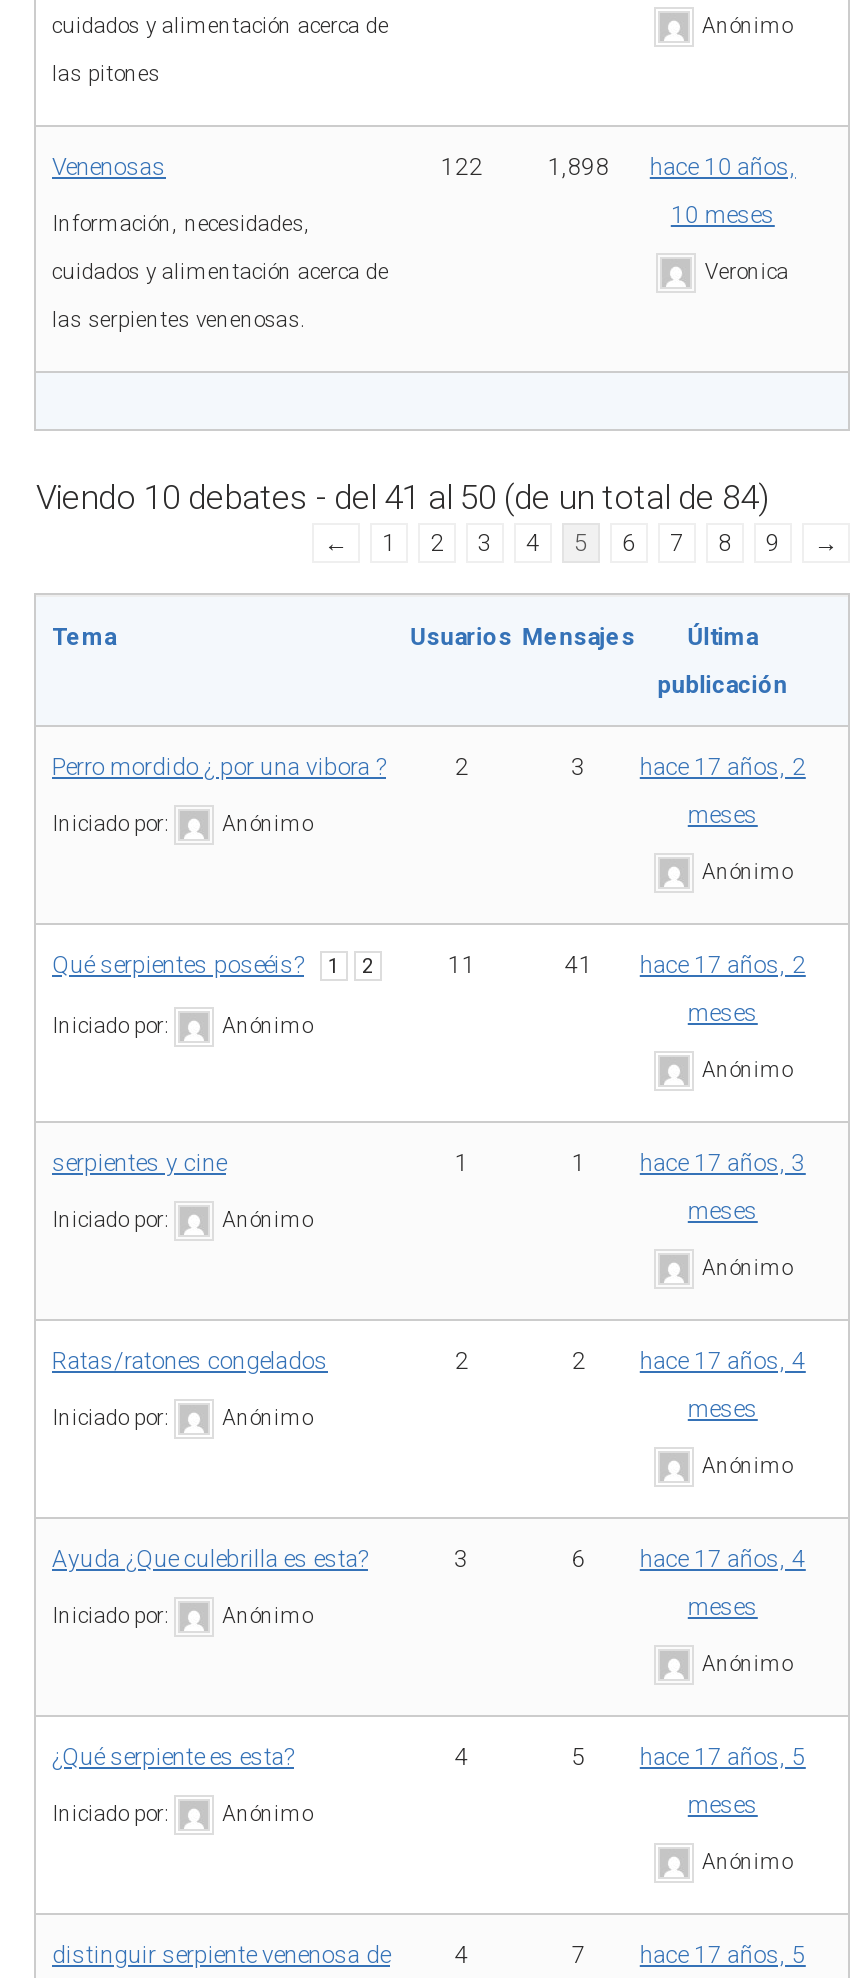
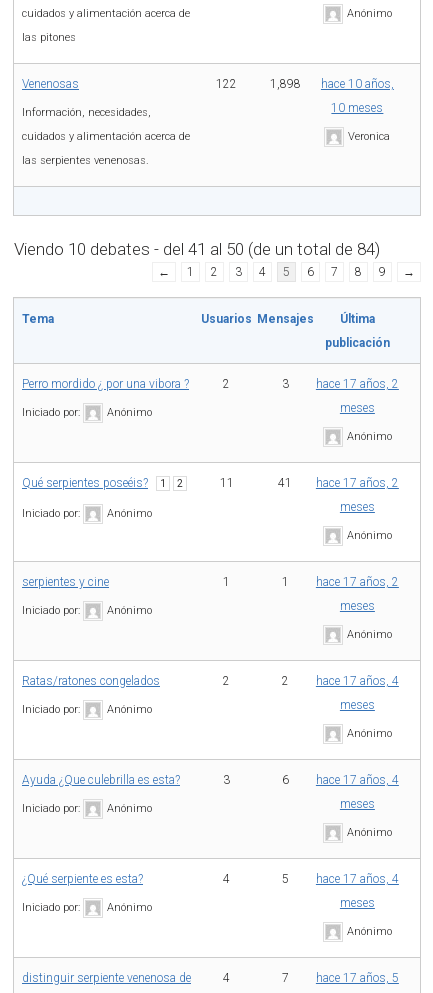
- 1 hace 17 años, 3
+ 1 hace 17 años, 2

- 5 hace 17 años, 5
+ 5 hace 17 años, 4
